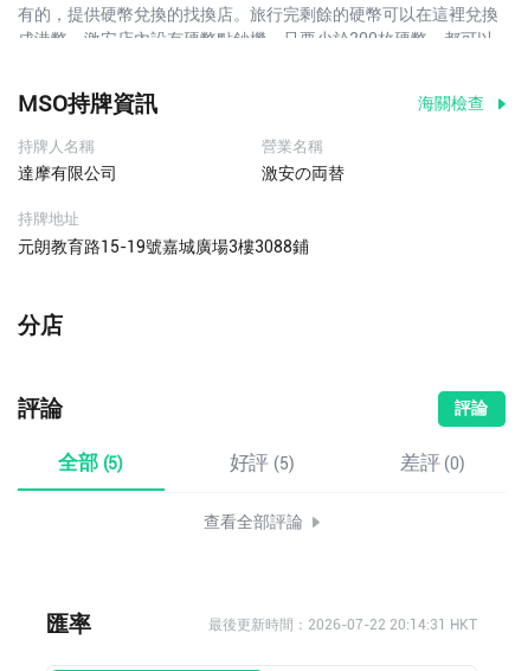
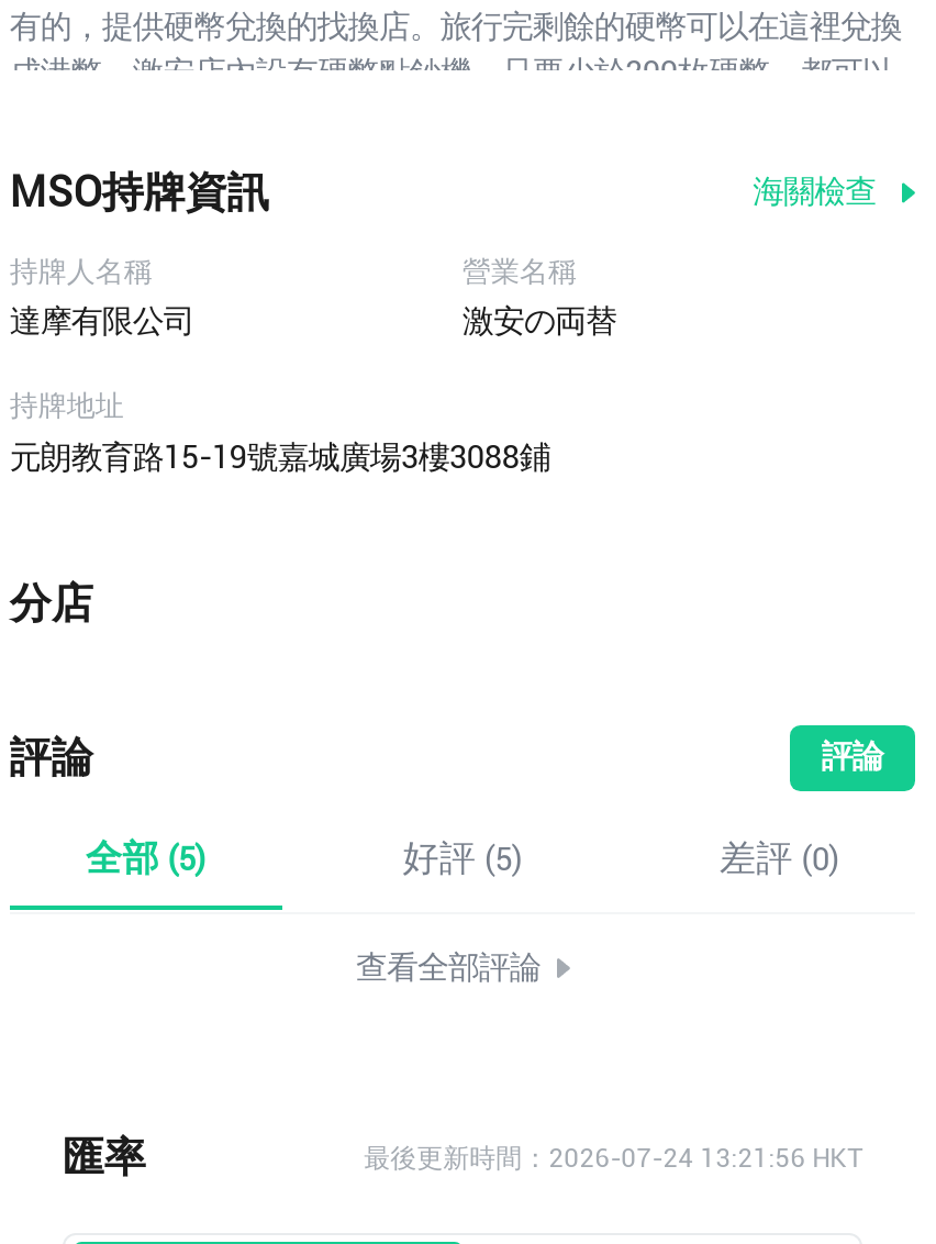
- 最後更新時間：2026-07-22 20:14:31 HKT
+ 最後更新時間：2026-07-24 13:21:56 HKT
